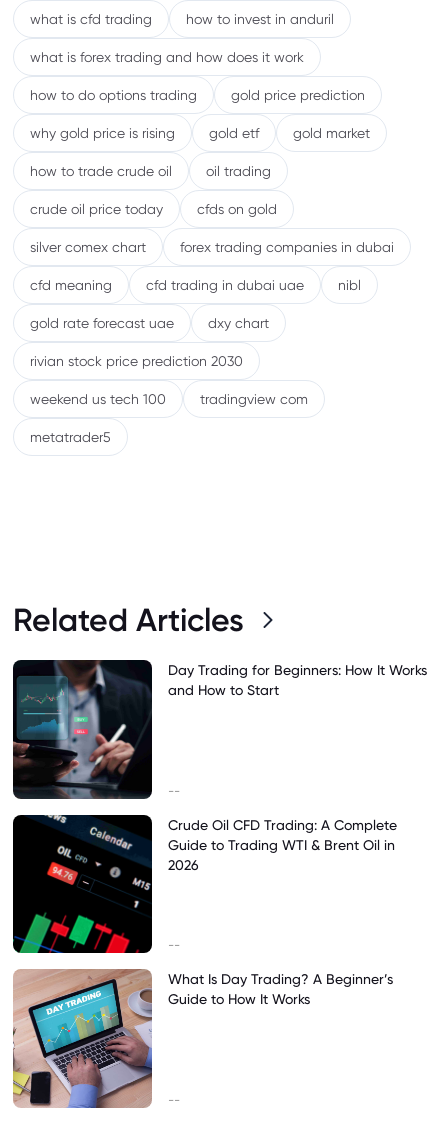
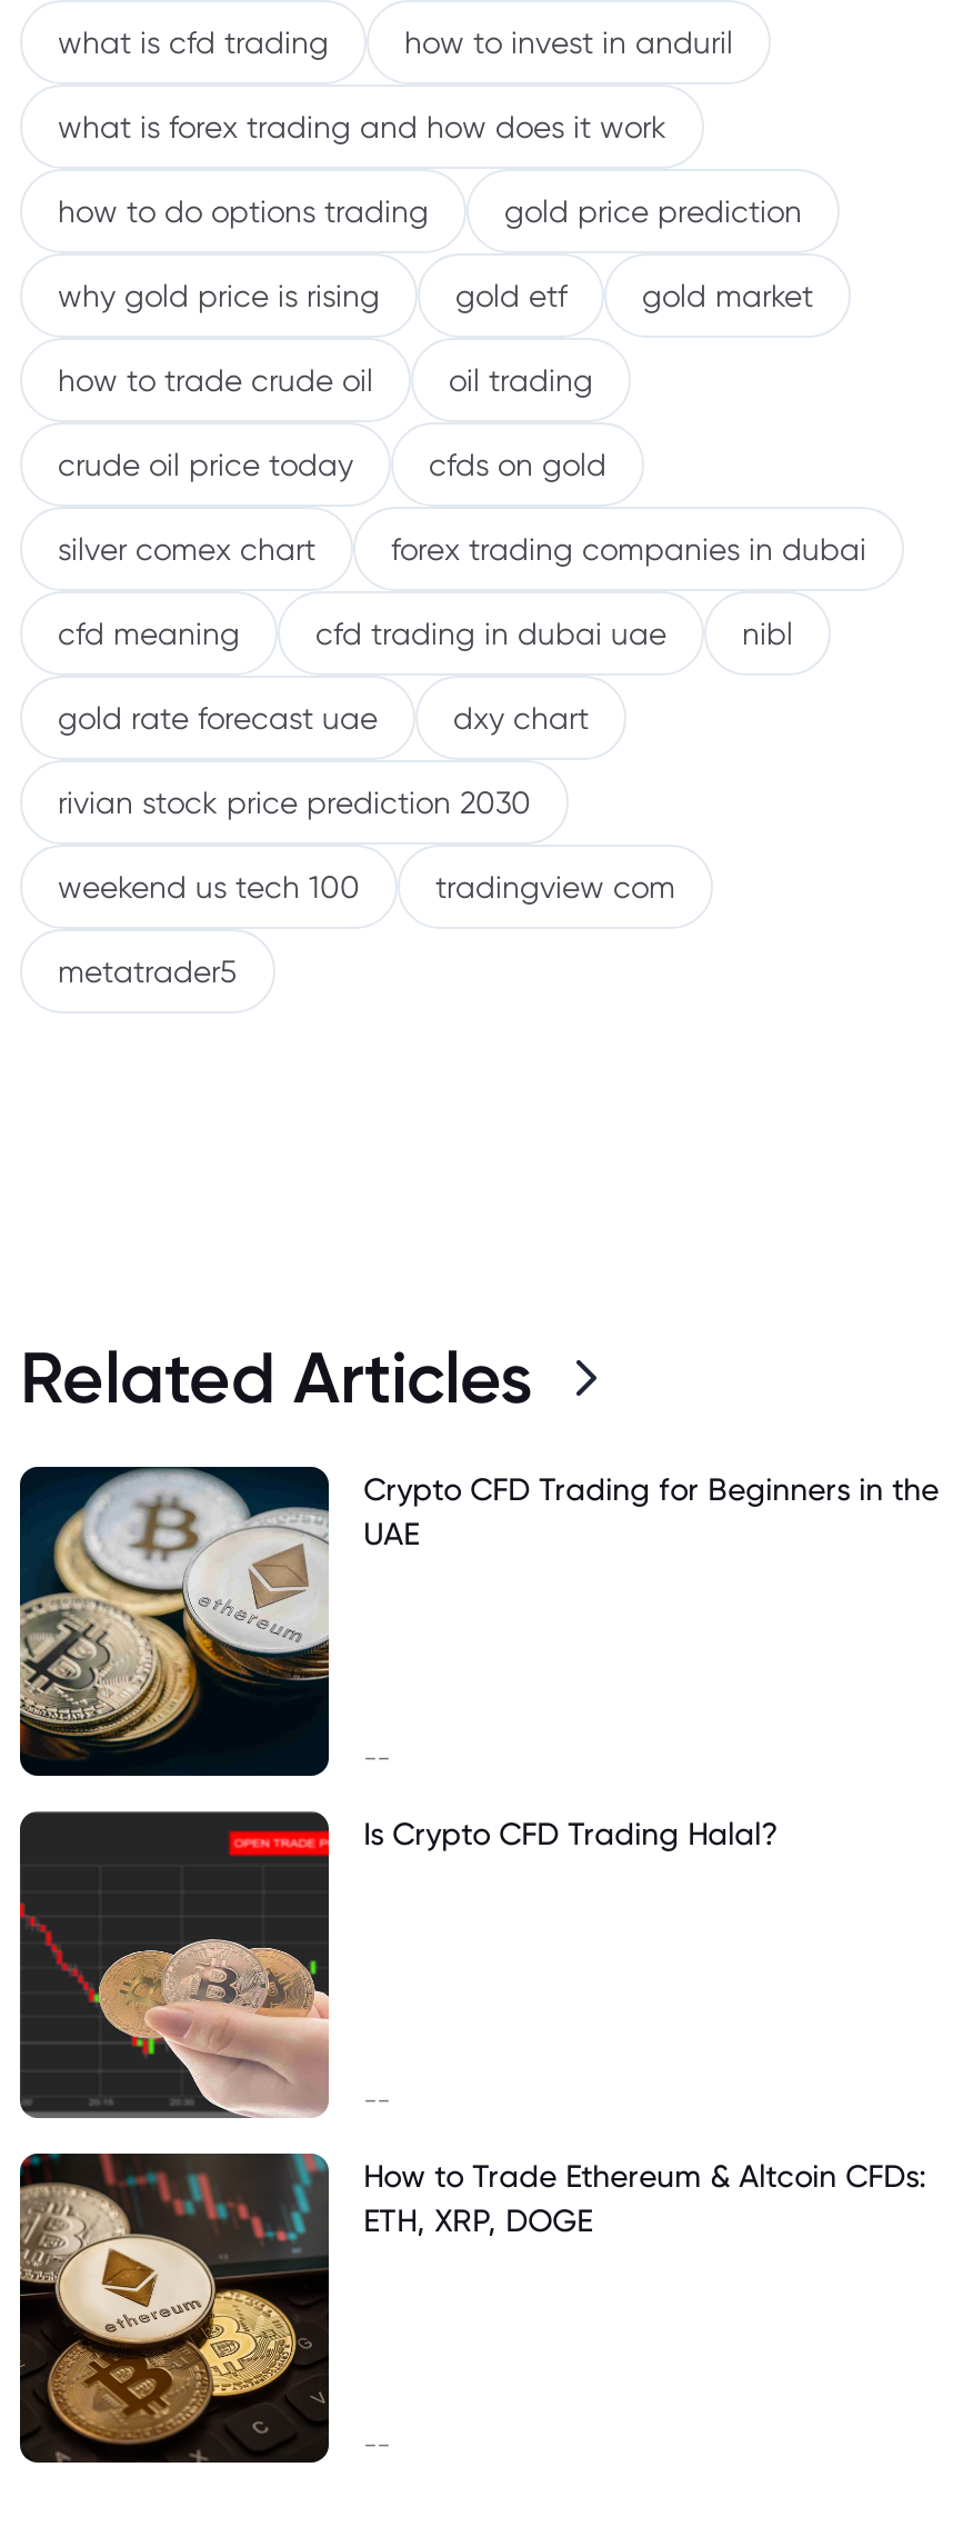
- [image]
- Day Trading for Beginners: How It Works
- and How to Start
+ [image]
+ Crypto CFD Trading for Beginners in the
+ UAE

- [image]
- Crude Oil CFD Trading: A Complete
- Guide to Trading WTI & Brent Oil in
- 2026
+ [image]
+ Is Crypto CFD Trading Halal?

- [image]
- What Is Day Trading? A Beginner’s
- Guide to How It Works
+ [image]
+ How to Trade Ethereum & Altcoin CFDs:
+ ETH, XRP, DOGE
